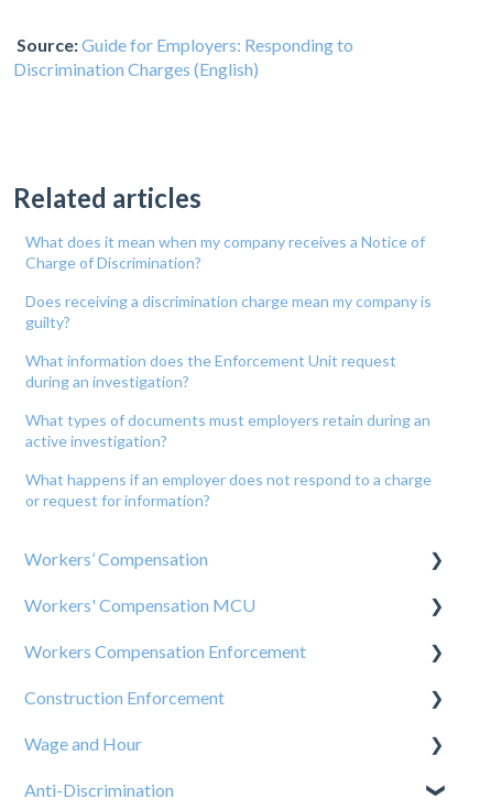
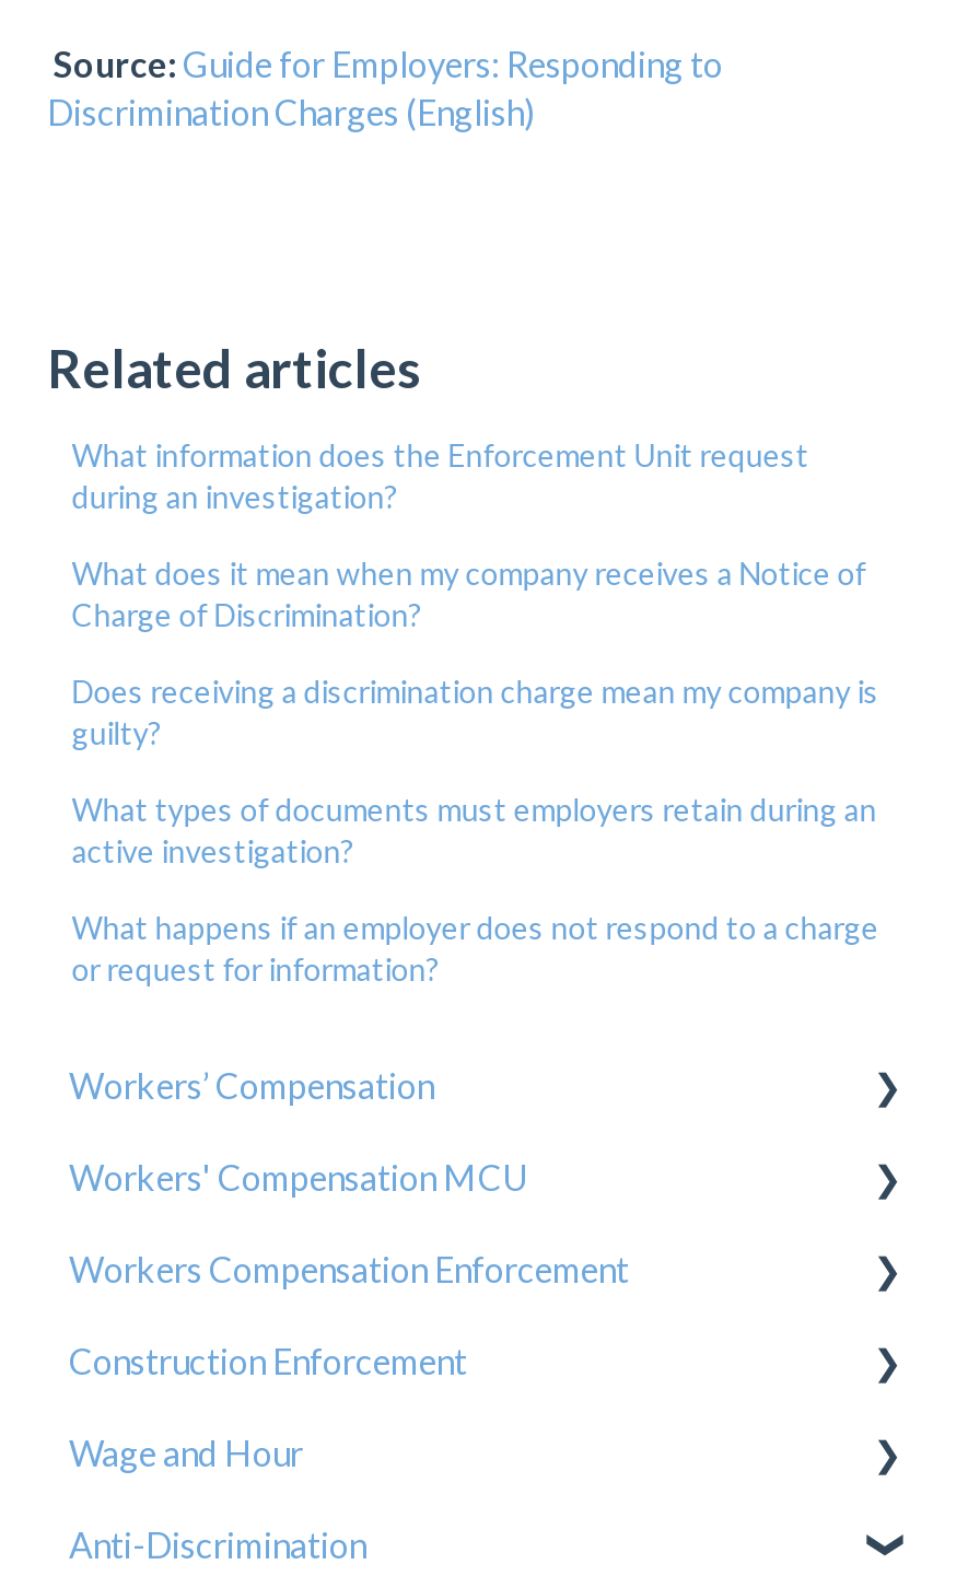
moved down: What does it mean when my company receives a Notice of | Charge of Discrimination? | Does receiving a discrimination charge mean my company is | guilty?

moved up: What information does the Enforcement Unit request | during an investigation?
